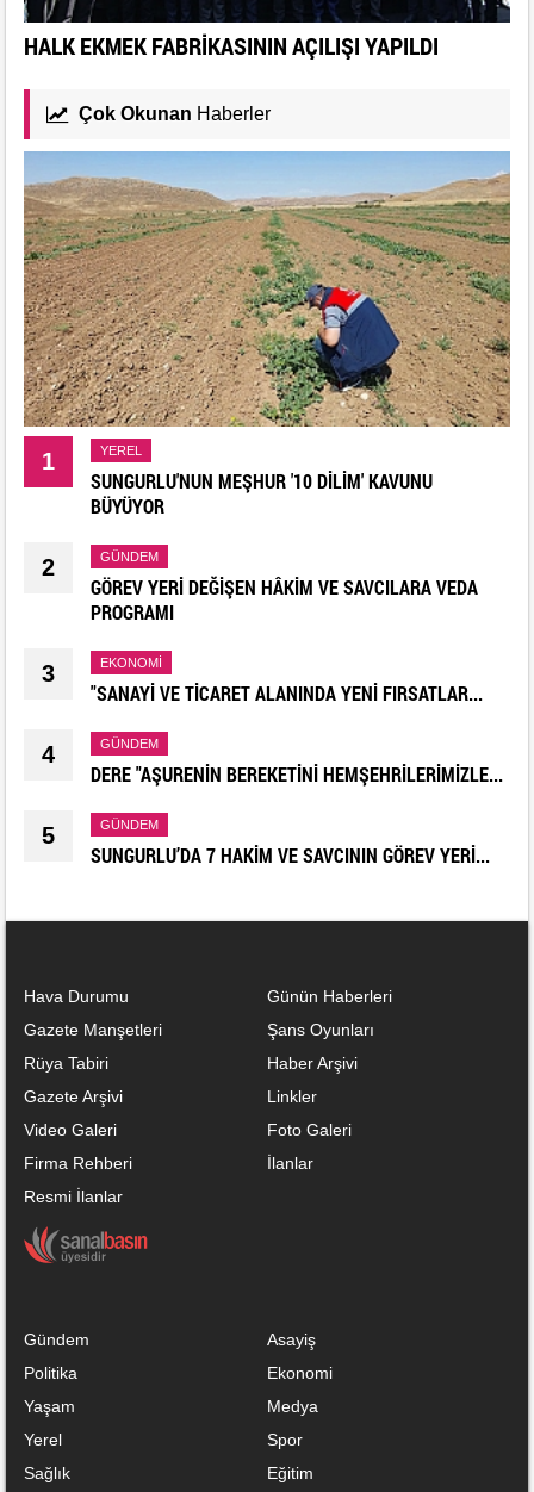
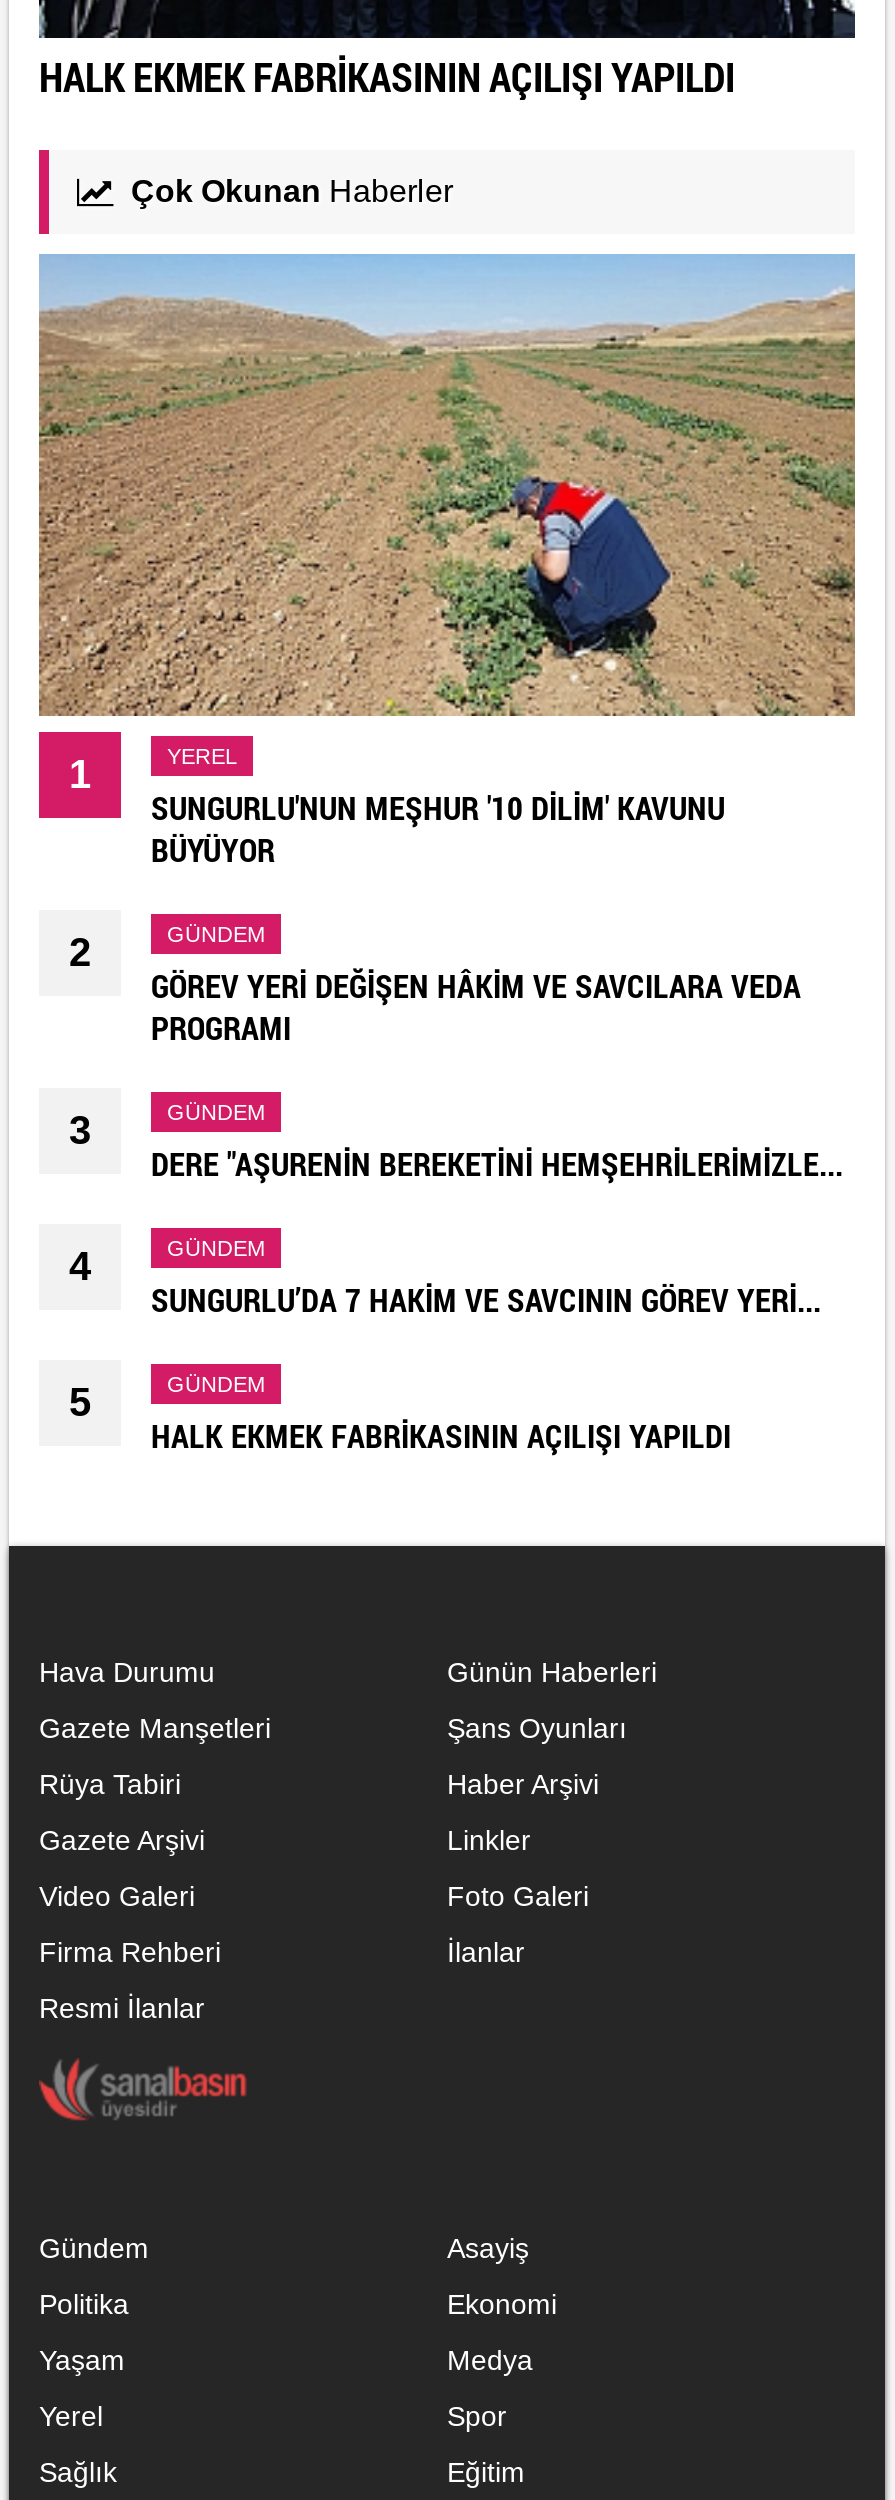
- EKONOMI
- "SANAYİ VE TİCARET ALANINDA YENİ FIRSATLAR...
+ GÜNDEM

moved up: DERE "AŞURENİN BEREKETİNİ HEMŞEHRİLERİMİZLE...

moved up: SUNGURLU’DA 7 HAKİM VE SAVCININ GÖREV YERİ...

+ HALK EKMEK FABRİKASININ AÇILIŞI YAPILDI
